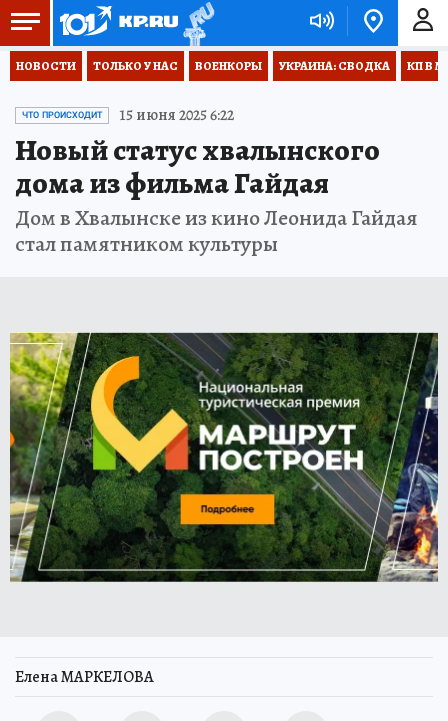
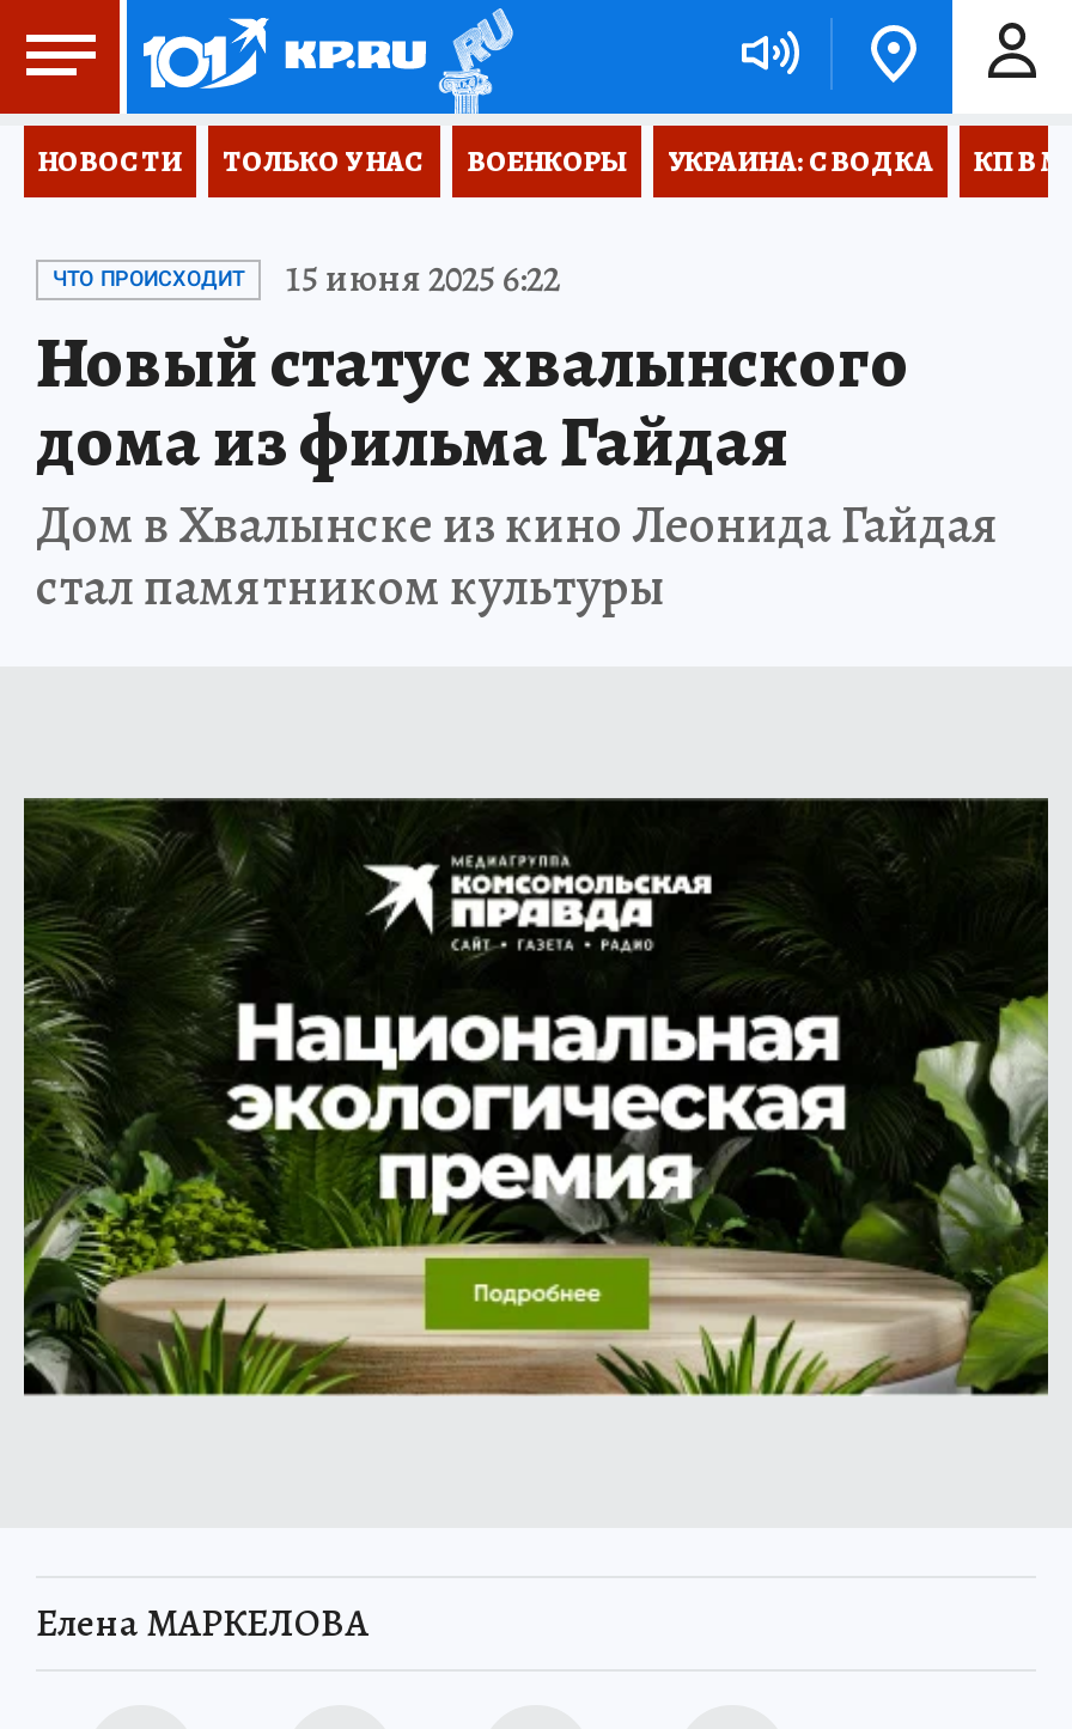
- [image]
+ [image]
